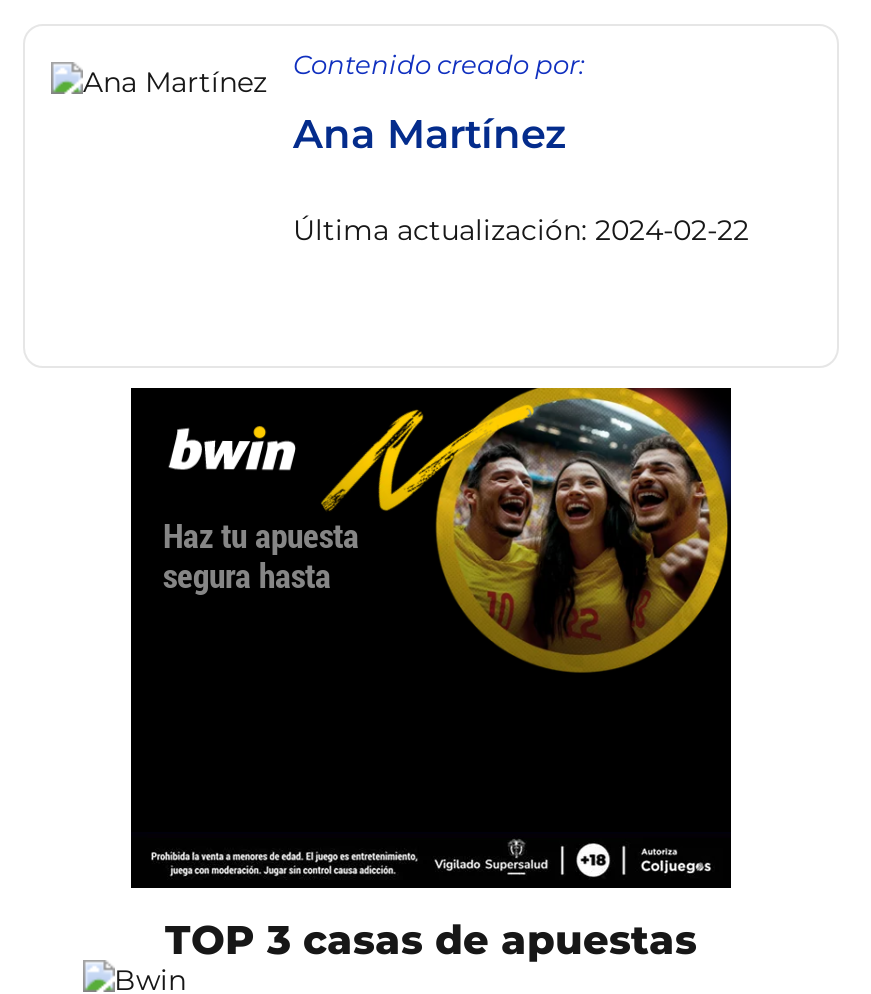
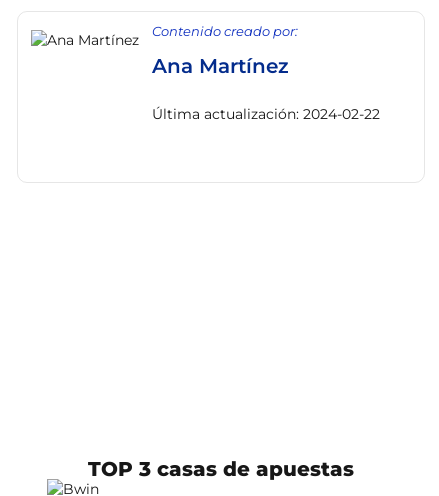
- [image]
